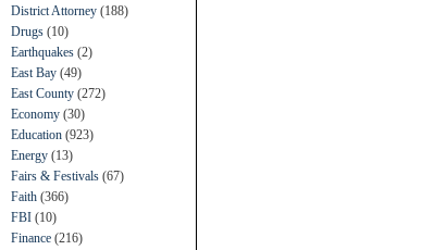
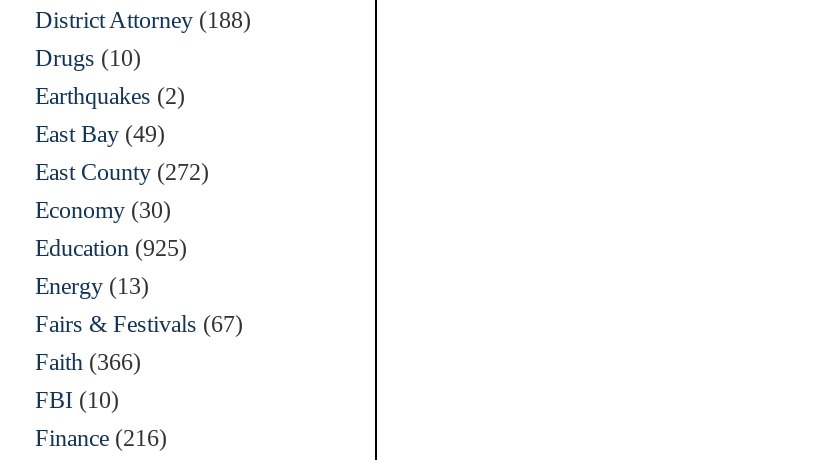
- Education (923)
+ Education (925)
